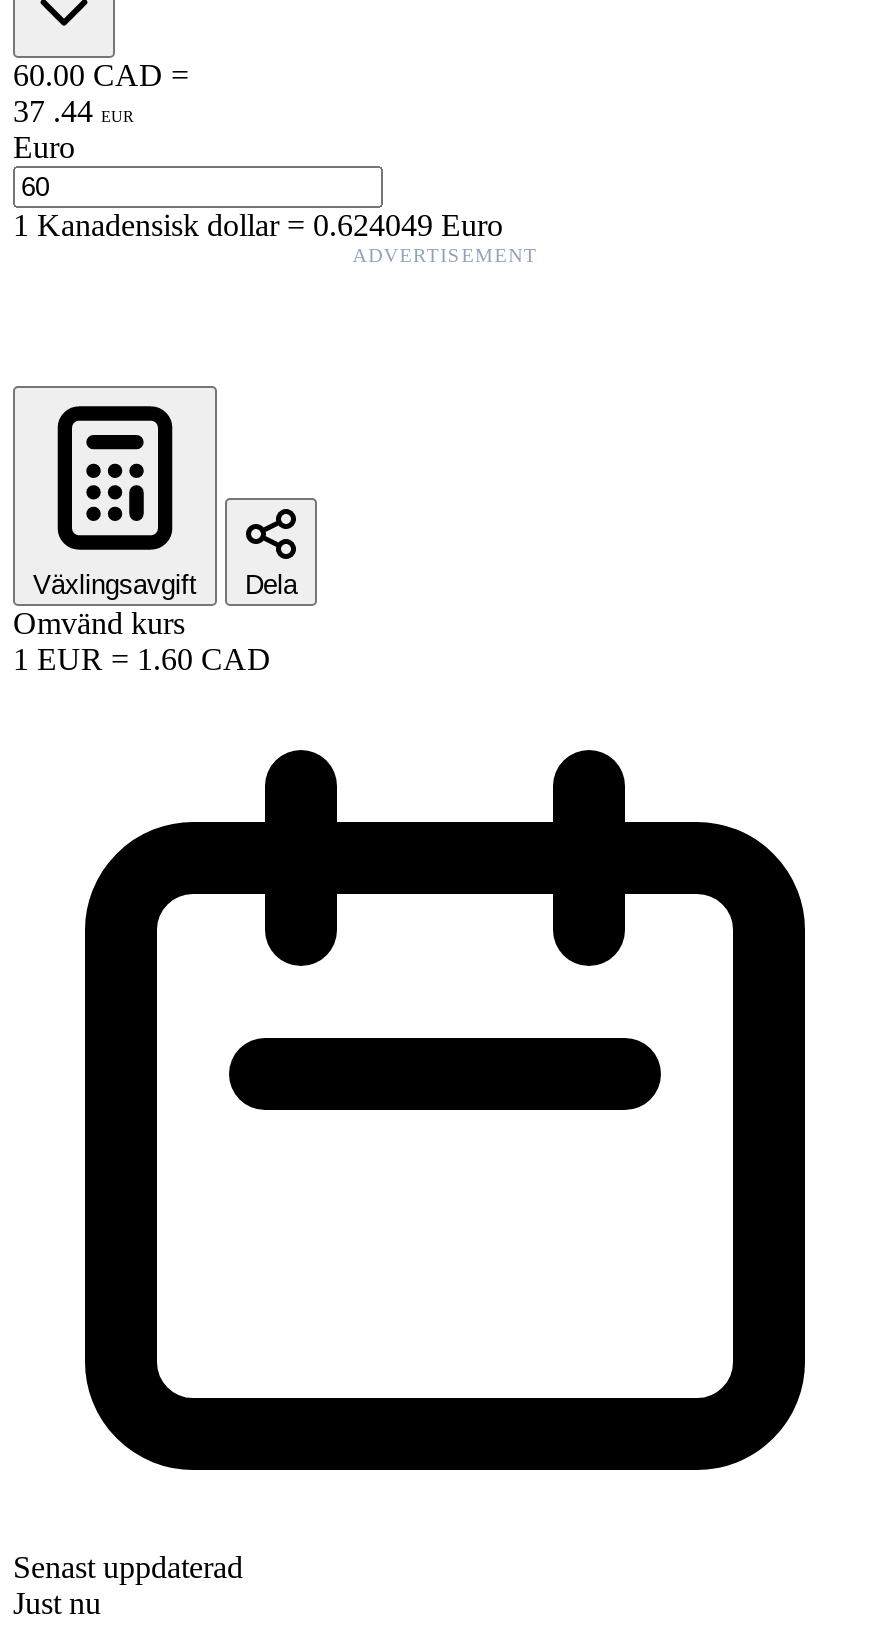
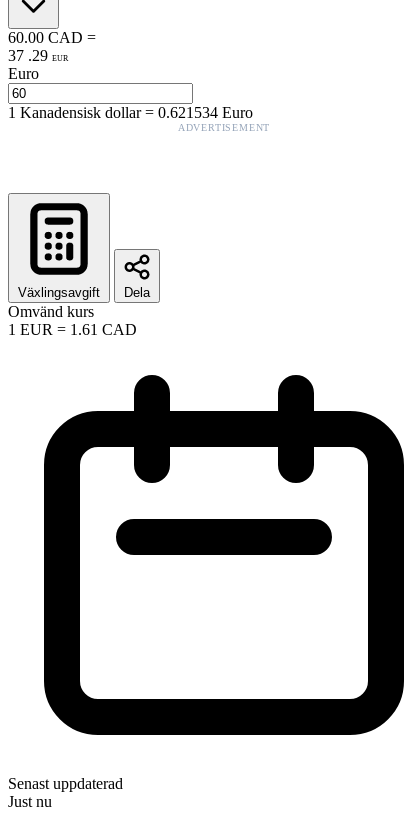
- 37 . 44 EUR
+ 37 . 29 EUR

- 1Kanadensisk dollar=0.624049 Euro
+ 1Kanadensisk dollar=0.621534 Euro

- 1 EUR = 1.60 CAD
+ 1 EUR = 1.61 CAD
